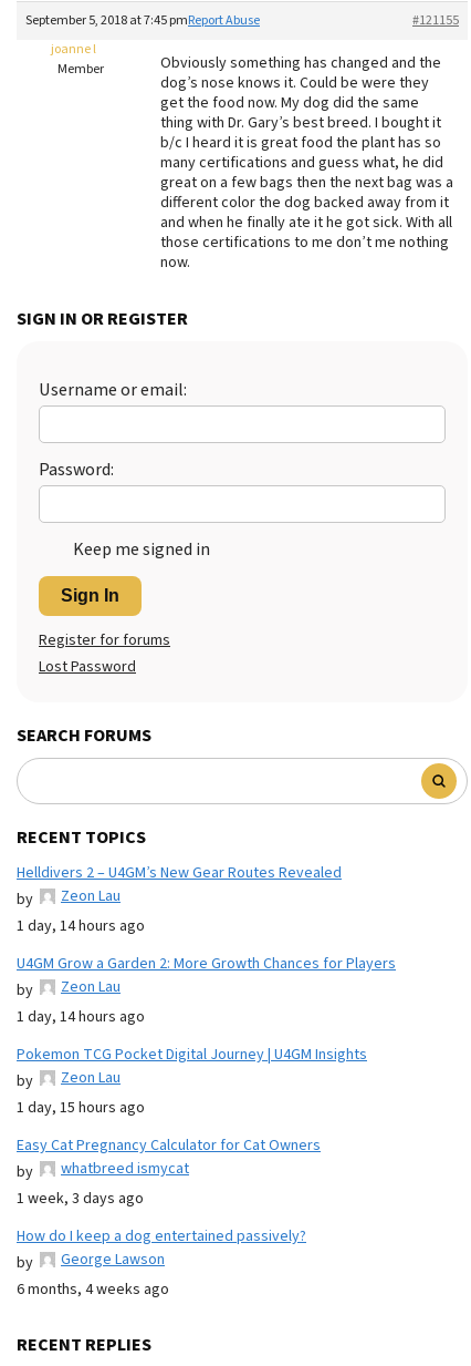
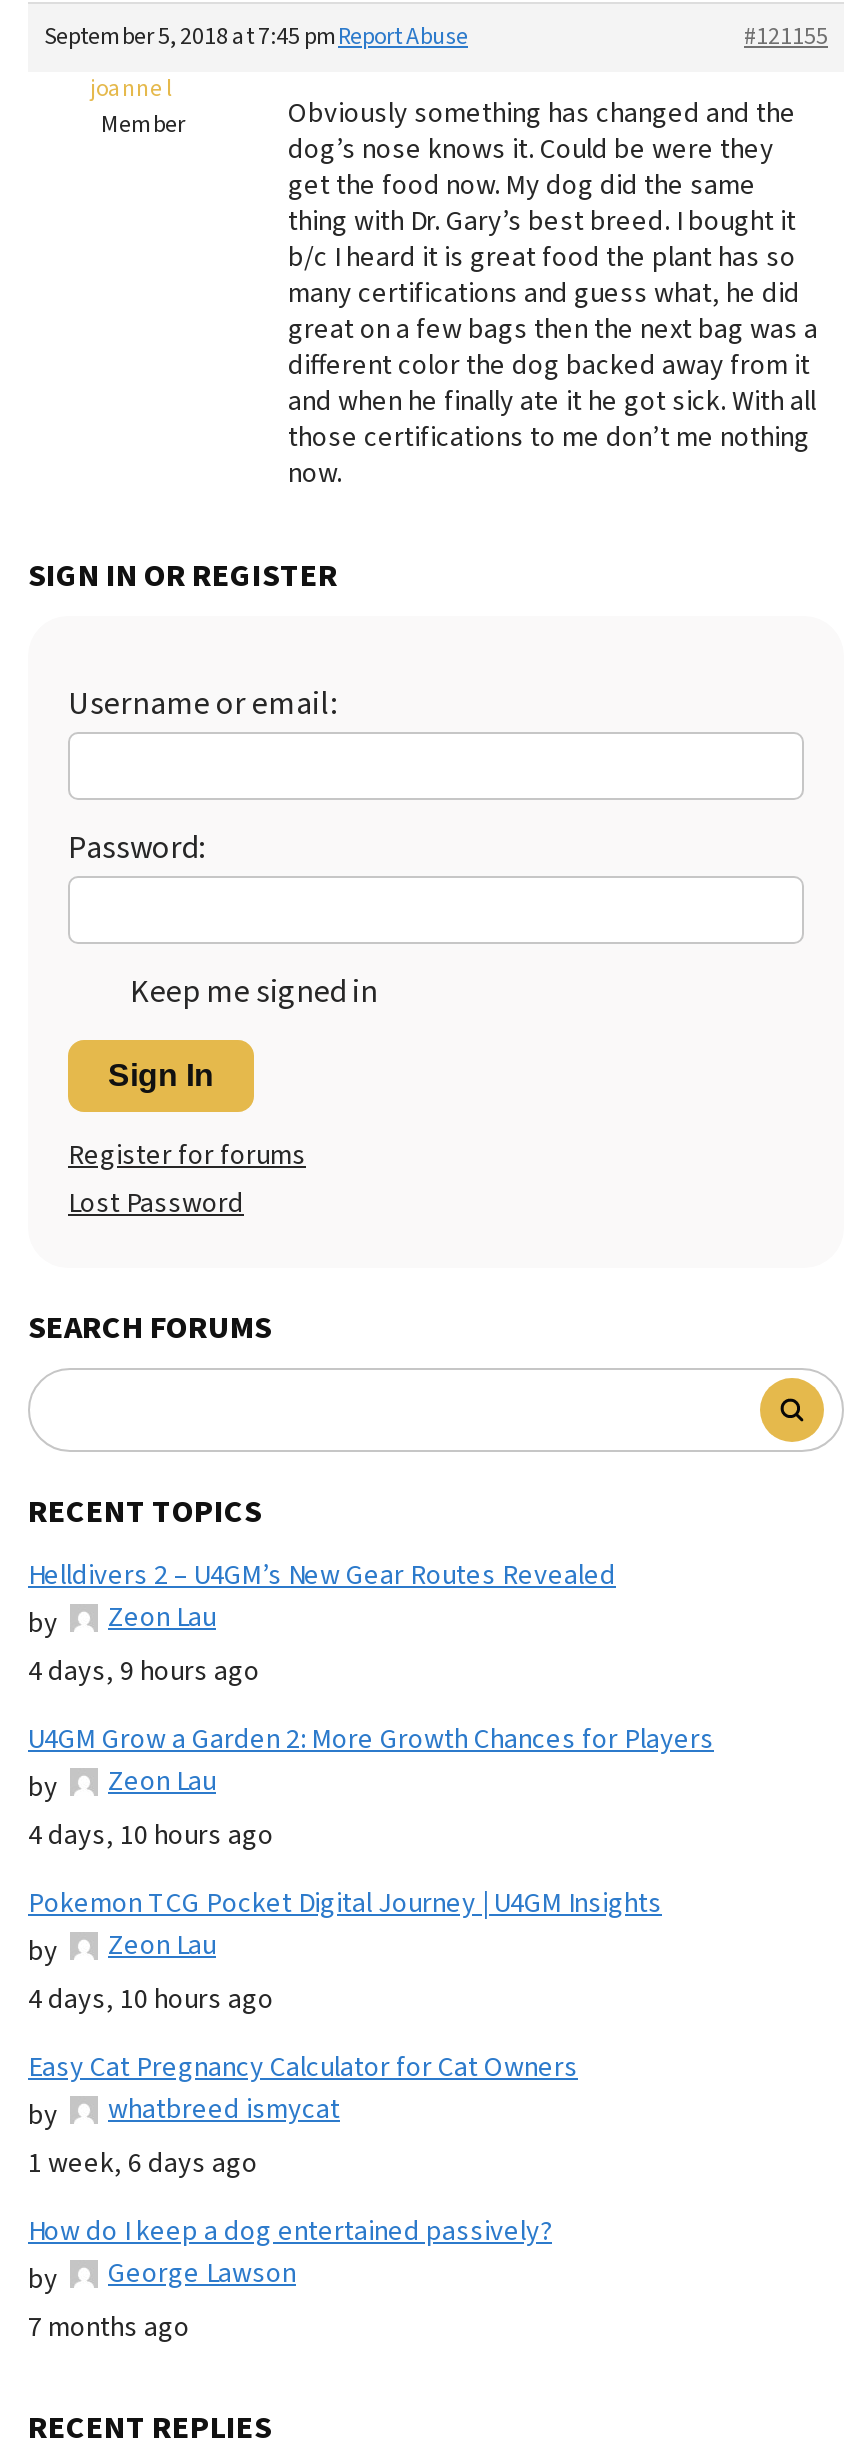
- 1 day, 14 hours ago
+ 4 days, 9 hours ago

- 1 day, 14 hours ago
+ 4 days, 10 hours ago

- 1 day, 15 hours ago
+ 4 days, 10 hours ago

- 1 week, 3 days ago
+ 1 week, 6 days ago

- 6 months, 4 weeks ago
+ 7 months ago
